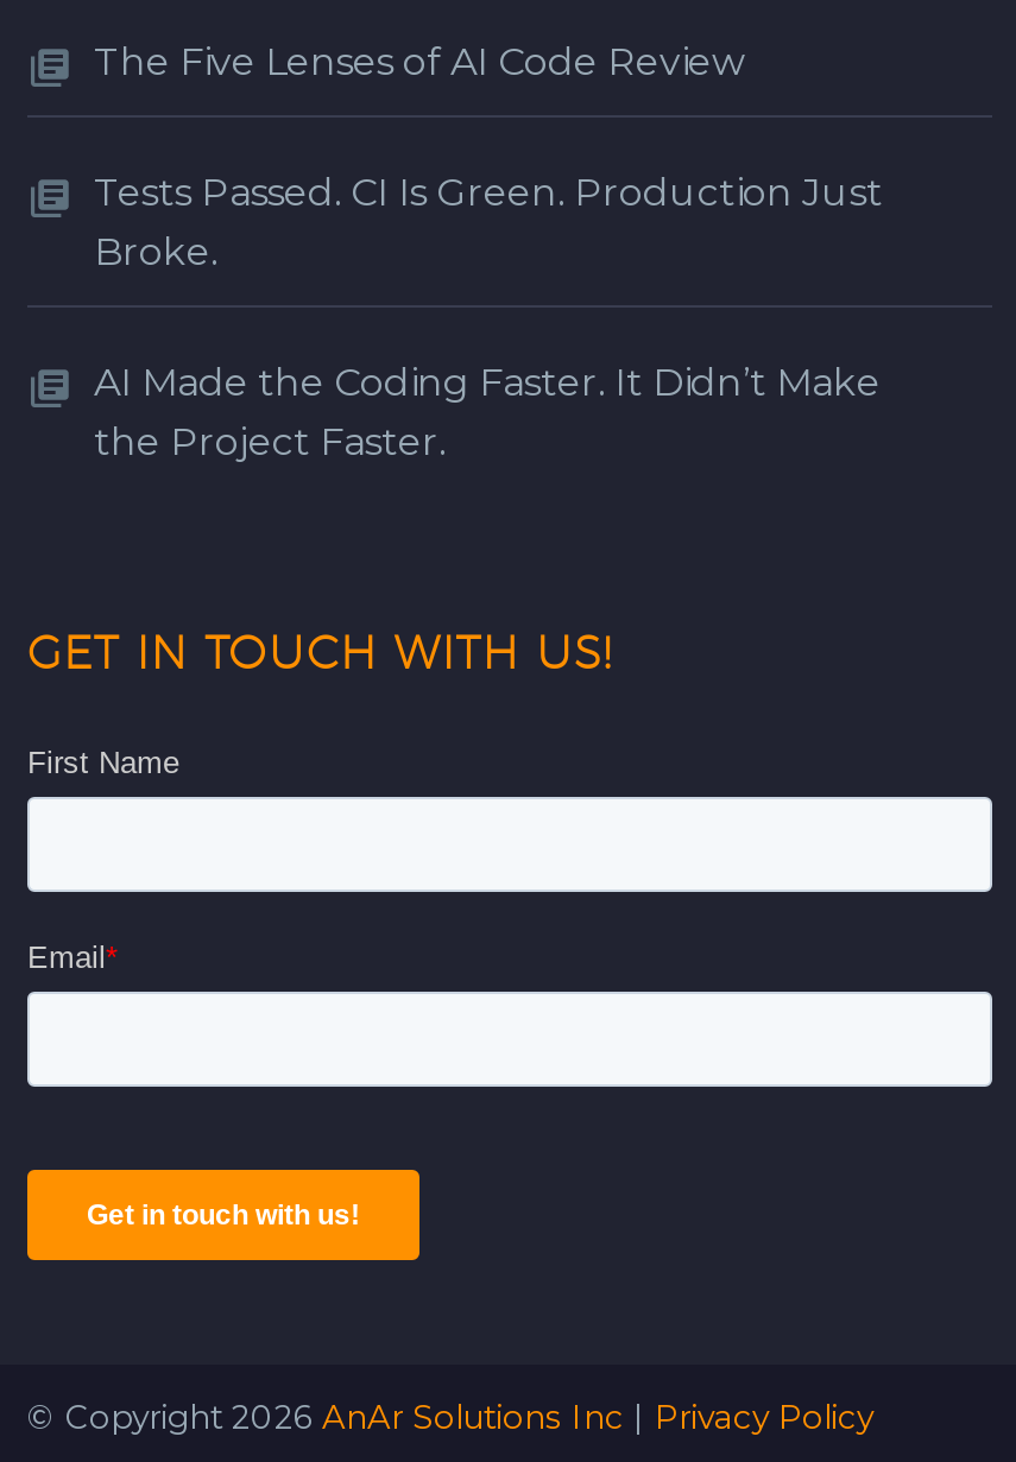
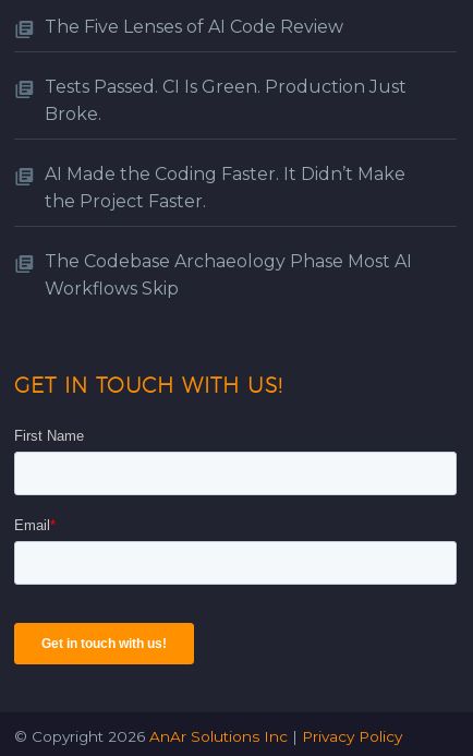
+ The Codebase Archaeology Phase Most AI
+ Workflows Skip
